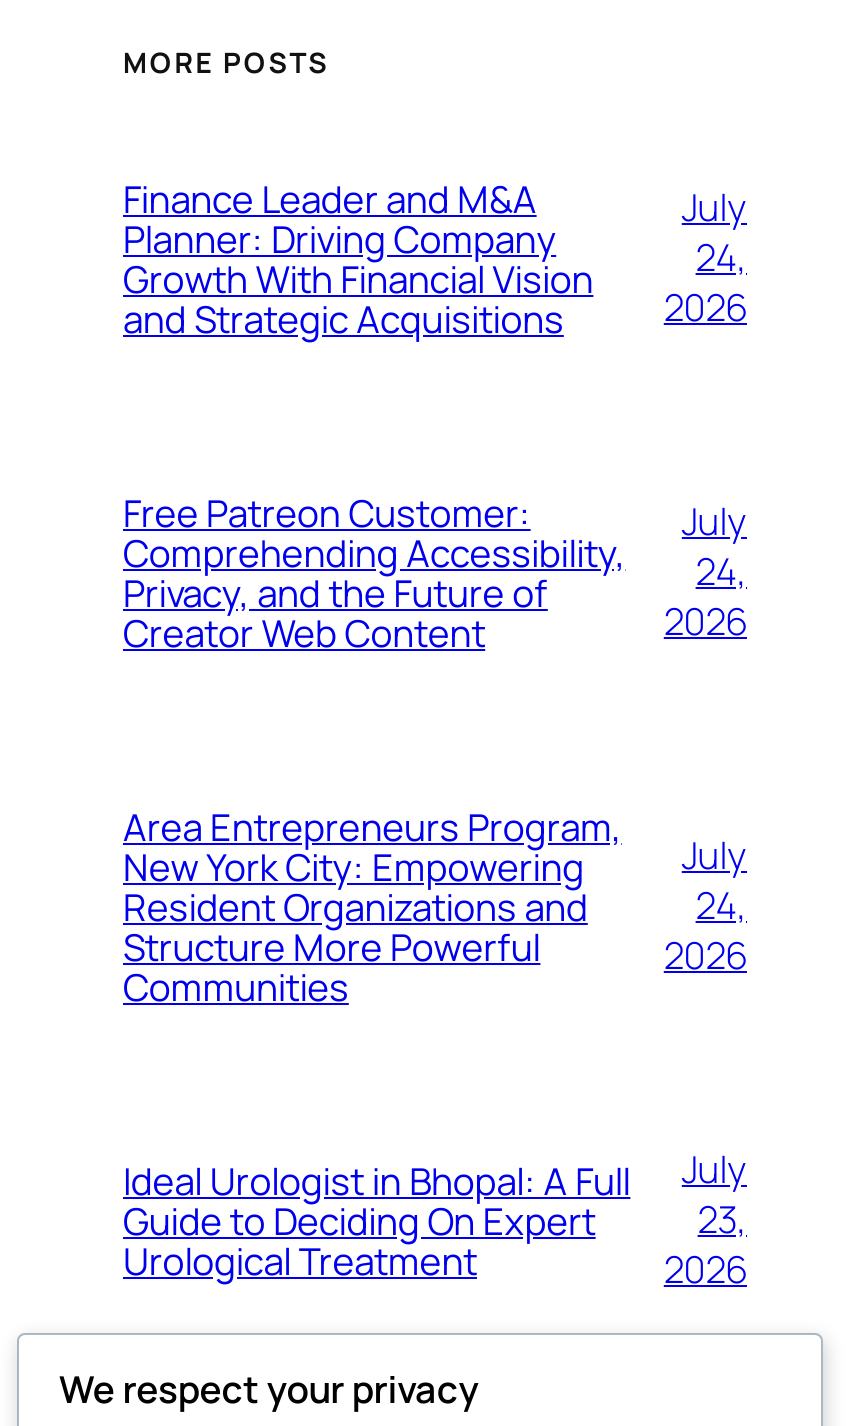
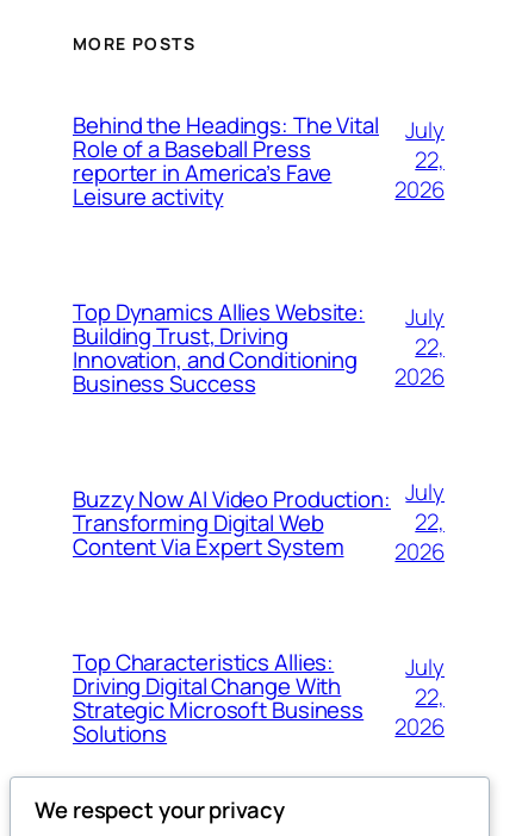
- Finance Leader and M&A
- Planner: Driving Company
- Growth With Financial Vision
- and Strategic Acquisitions
+ Behind the Headings: The Vital
+ Role of a Baseball Press
+ reporter in America’s Fave
+ Leisure activity

- 24,
+ 22,

- Free Patreon Customer:
- Comprehending Accessibility,
- Privacy, and the Future of
- Creator Web Content
+ Top Dynamics Allies Website:
+ Building Trust, Driving
+ Innovation, and Conditioning
+ Business Success

- 24,
+ 22,

- Area Entrepreneurs Program,
- New York City: Empowering
- Resident Organizations and
- Structure More Powerful
- Communities
+ Buzzy Now AI Video Production:
+ Transforming Digital Web
+ Content Via Expert System

- 24,
+ 22,

- Ideal Urologist in Bhopal: A Full
- Guide to Deciding On Expert
- Urological Treatment
+ Top Characteristics Allies:
+ Driving Digital Change With
+ Strategic Microsoft Business
+ Solutions

- 23,
+ 22,
